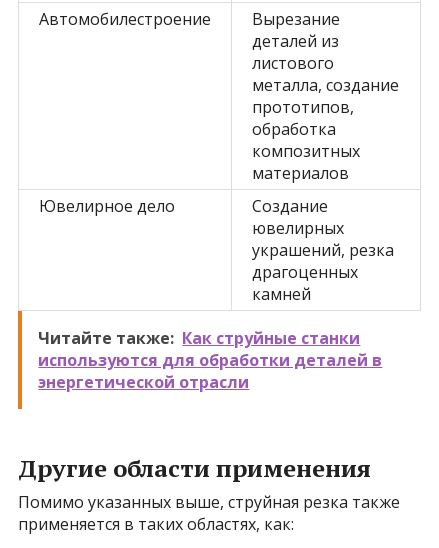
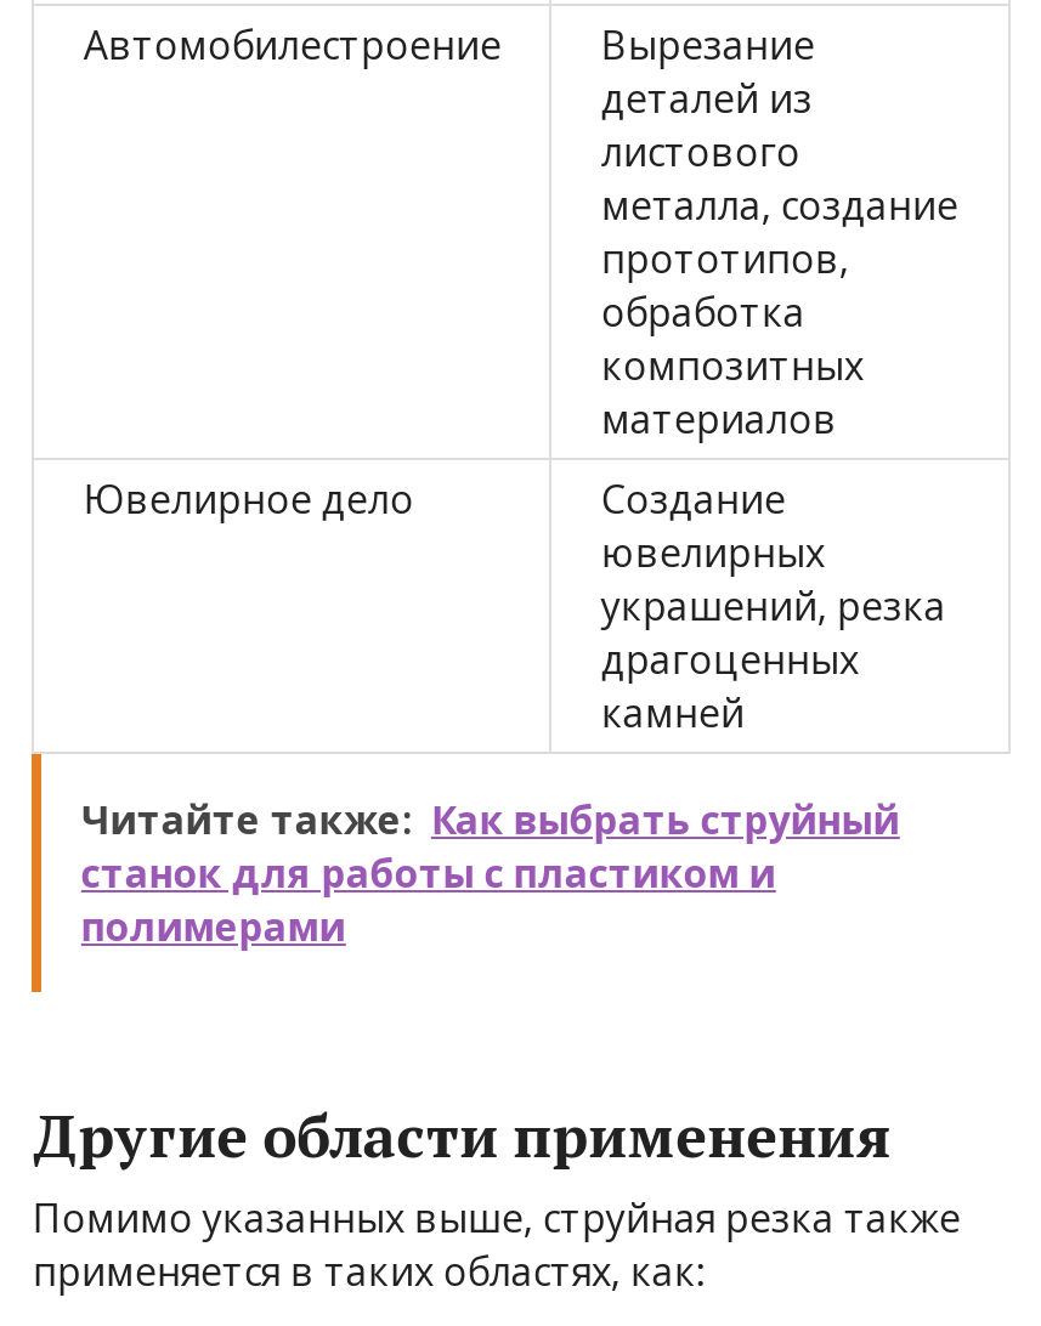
- Читайте также: Как струйные станки
- используются для обработки деталей в
- энергетической отрасли
+ Читайте также: Как выбрать струйный
+ станок для работы с пластиком и
+ полимерами
